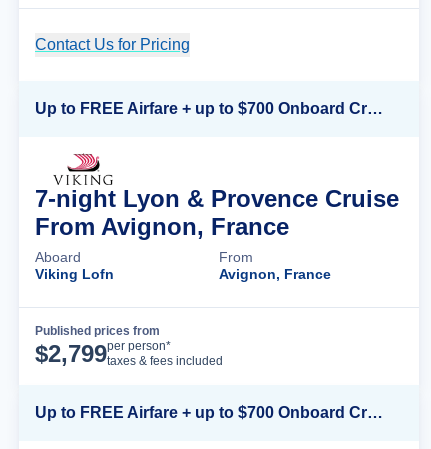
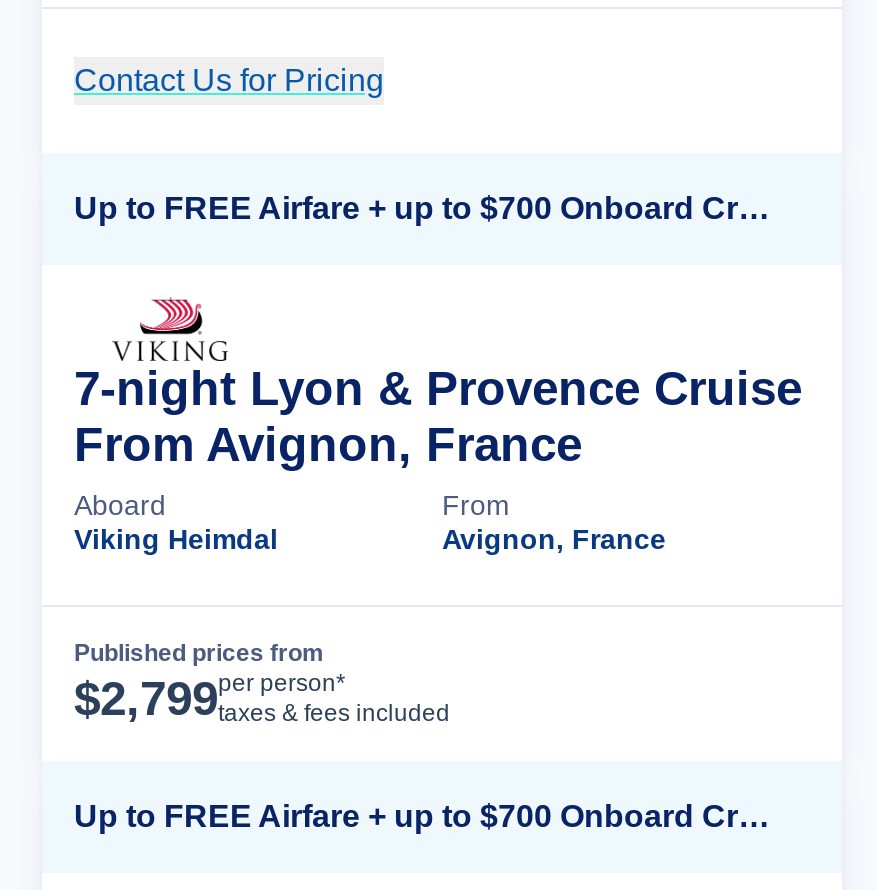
- Viking Lofn
+ Viking Heimdal
